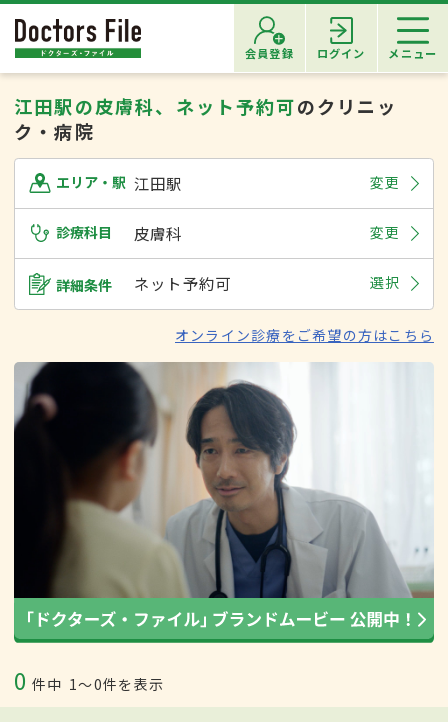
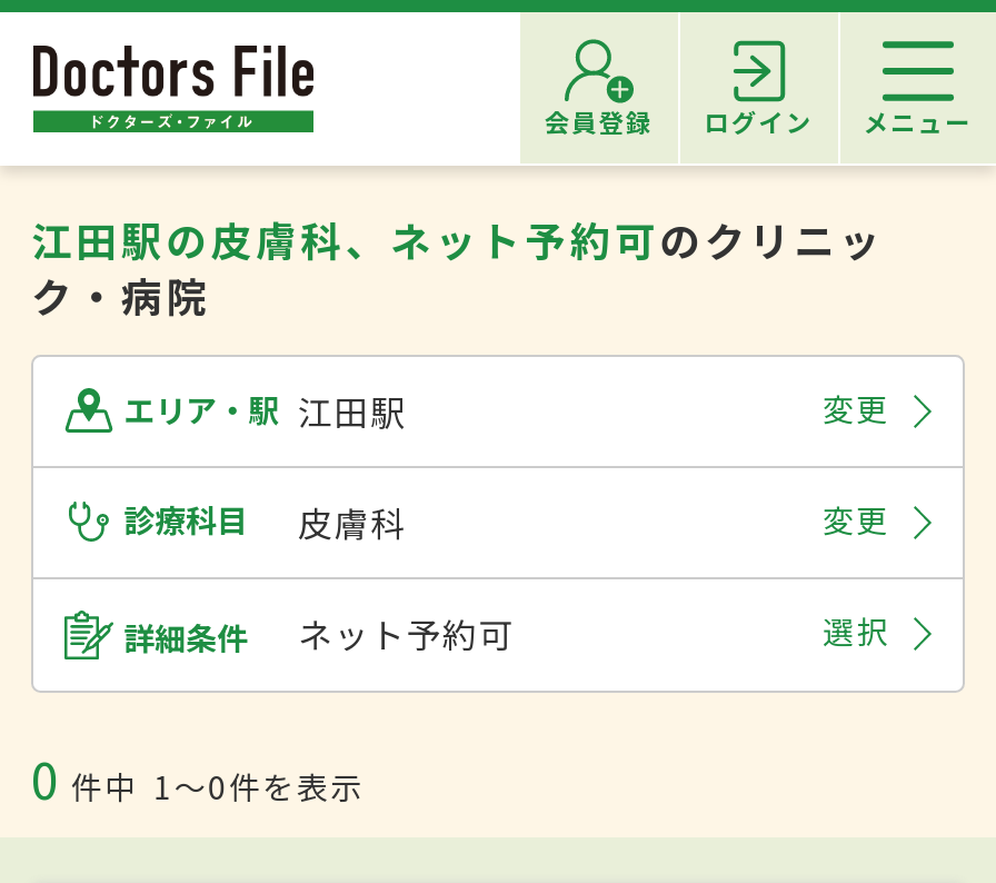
- オンライン診療をご希望の方はこちら

- [image]
